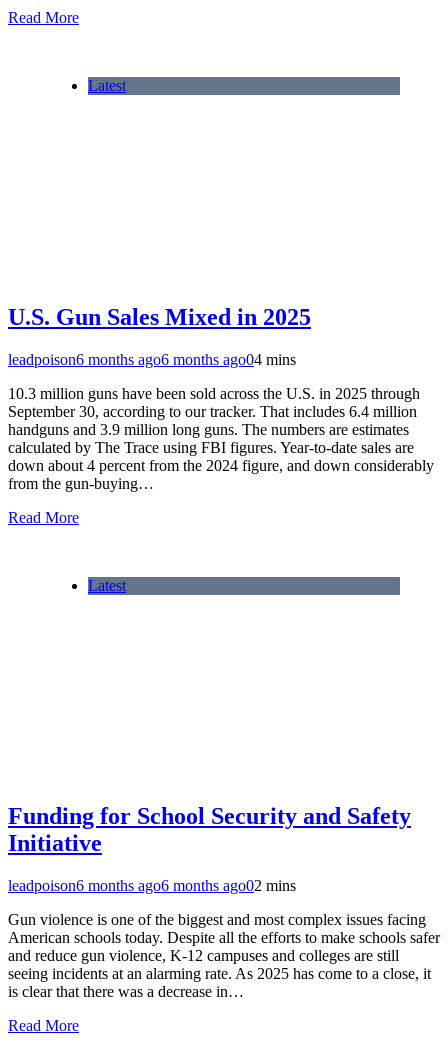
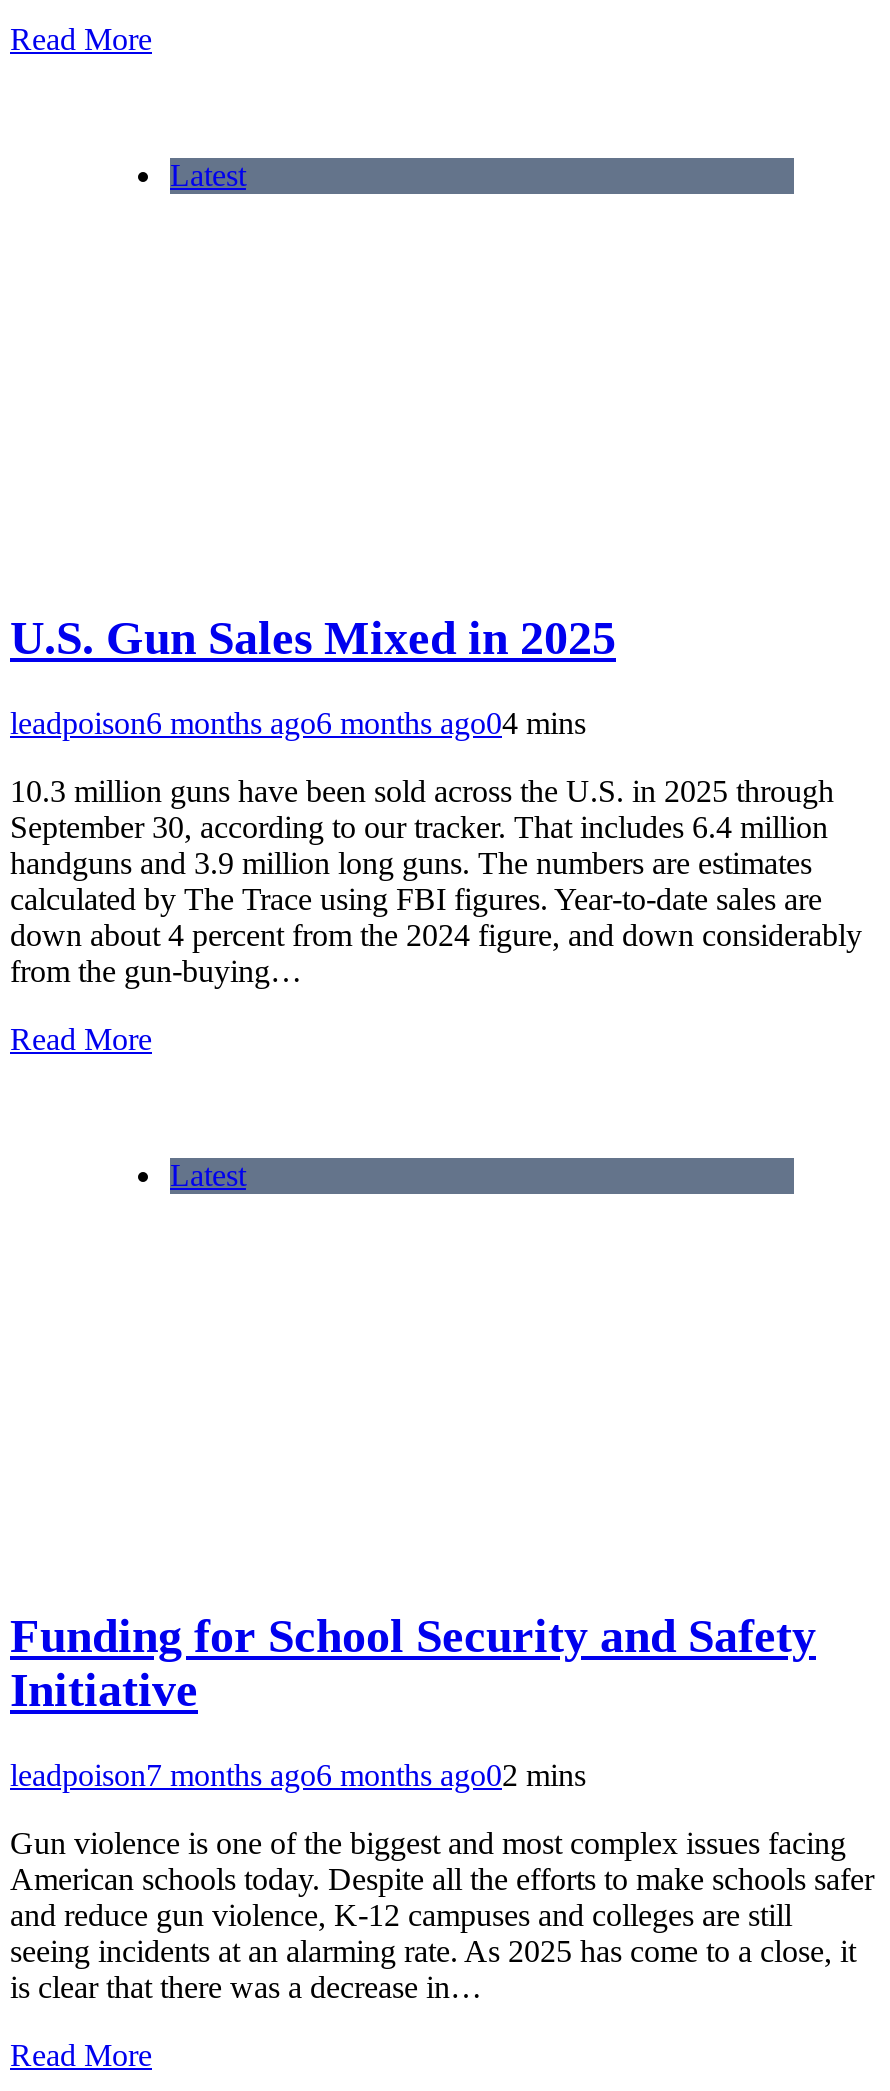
- leadpoison6 months ago6 months ago02 mins
+ leadpoison7 months ago6 months ago02 mins
